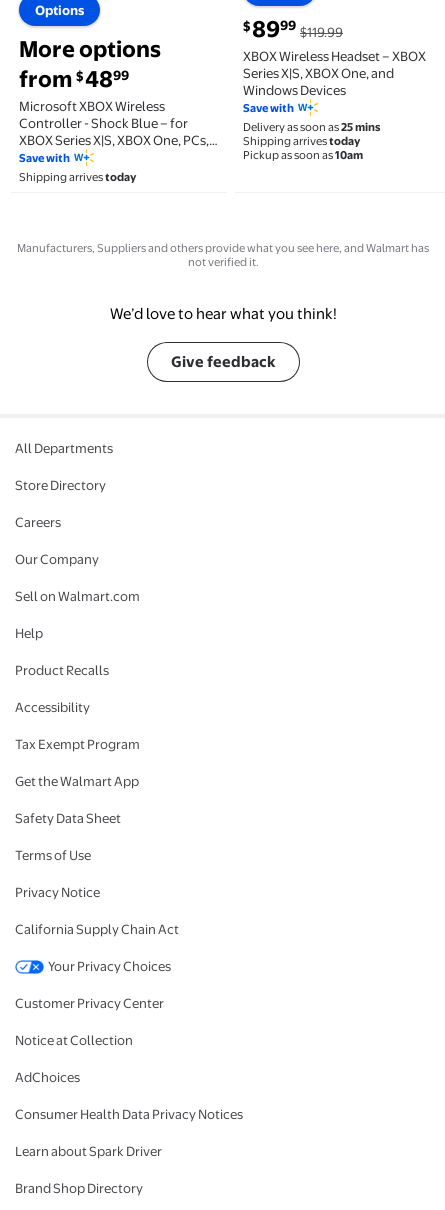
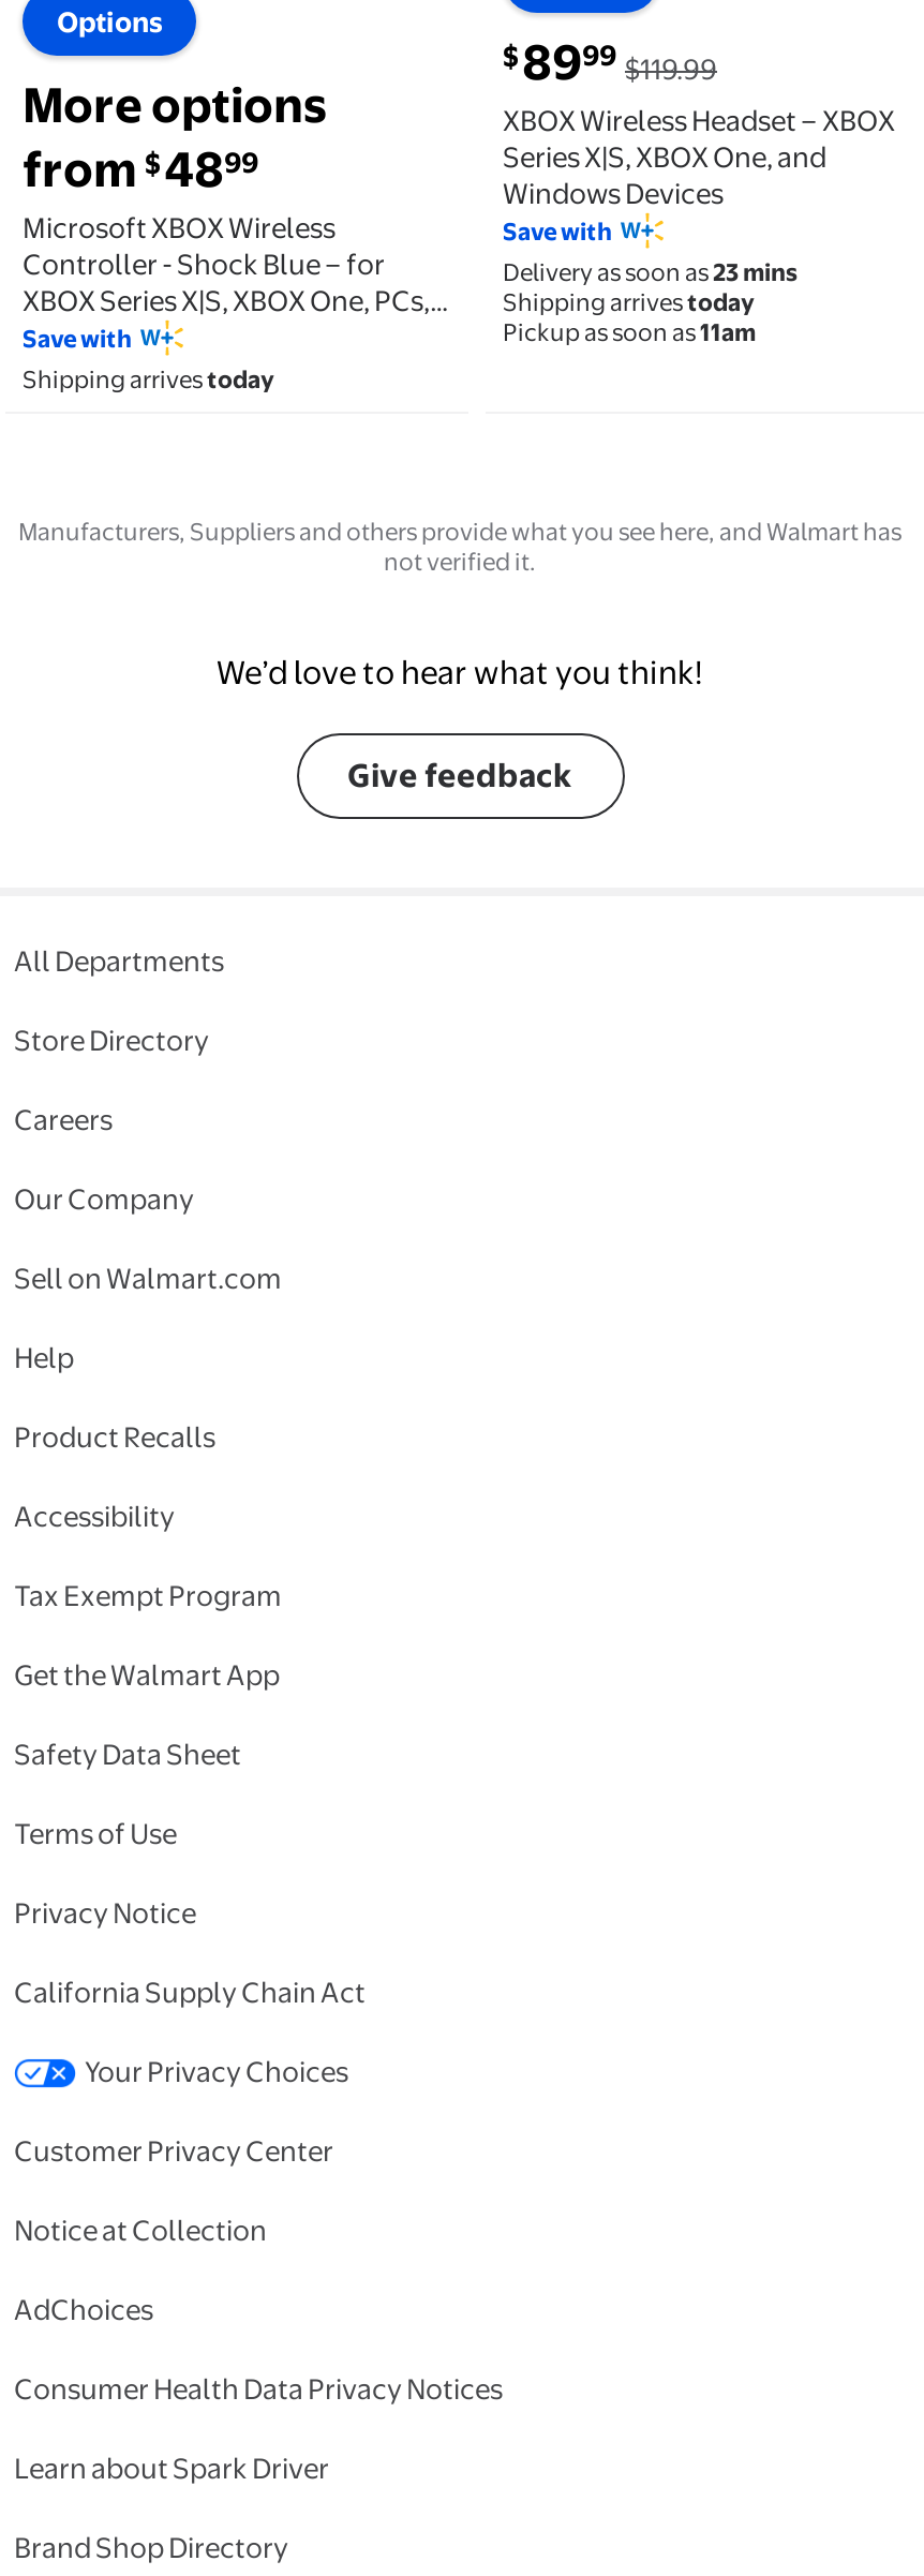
- Delivery as soon as 25 mins
+ Delivery as soon as 23 mins

- Pickup as soon as 10am
+ Pickup as soon as 11am
